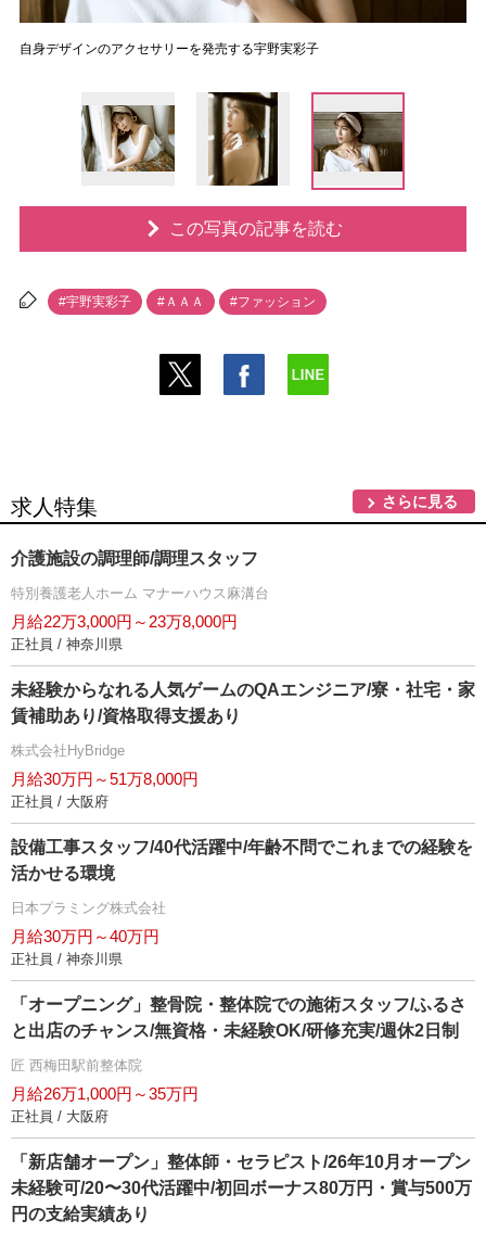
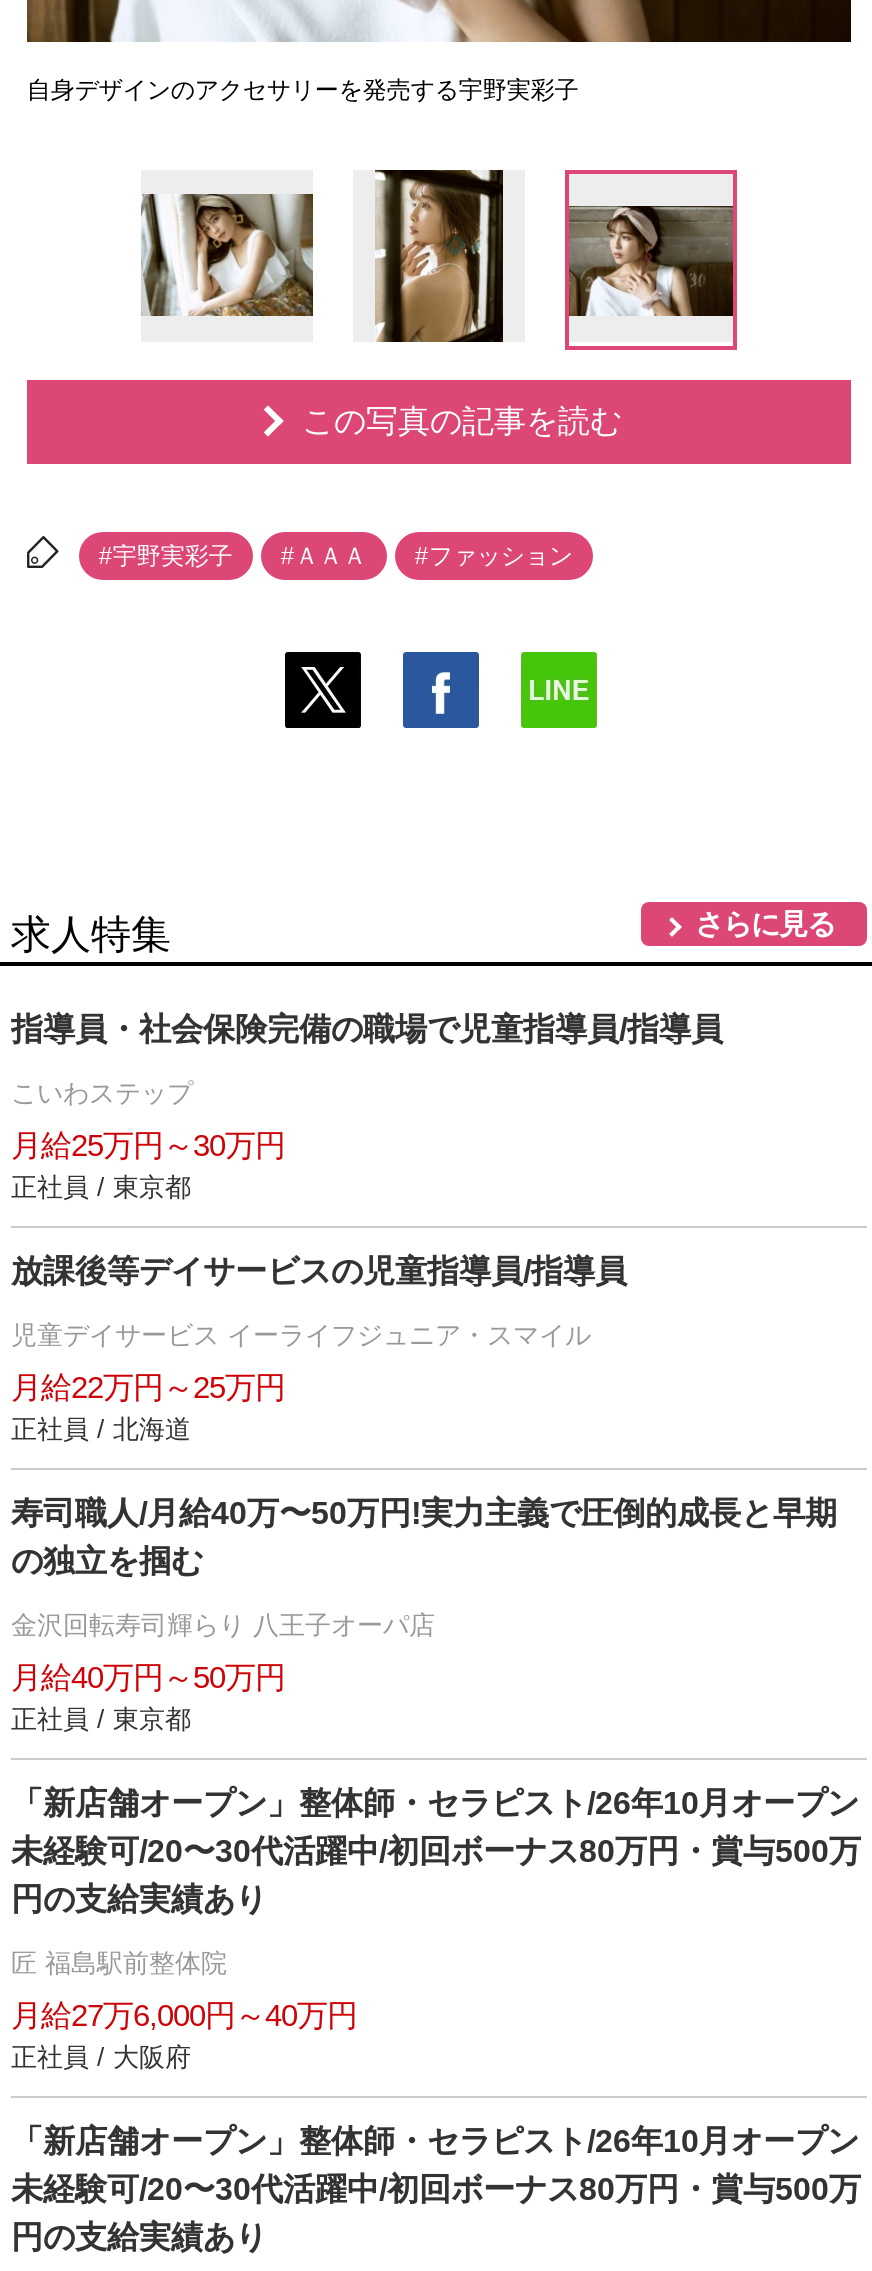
- 介護施設の調理師/調理スタッフ
+ 指導員・社会保険完備の職場で児童指導員/指導員

- 特別養護老人ホーム マナーハウス麻溝台
+ こいわステップ

- 月給22万3,000円～23万8,000円
- 正社員 / 神奈川県
+ 月給25万円～30万円
+ 正社員 / 東京都

- 未経験からなれる人気ゲームのQAエンジニア/寮・社宅・家
- 賃補助あり/資格取得支援あり
+ 放課後等デイサービスの児童指導員/指導員

- 株式会社HyBridge
+ 児童デイサービス イーライフジュニア・スマイル

- 月給30万円～51万8,000円
- 正社員 / 大阪府
+ 月給22万円～25万円
+ 正社員 / 北海道

- 設備工事スタッフ/40代活躍中/年齢不問でこれまでの経験を
- 活かせる環境
+ 寿司職人/月給40万〜50万円!実力主義で圧倒的成長と早期
+ の独立を掴む

- 日本プラミング株式会社
+ 金沢回転寿司輝らり 八王子オーパ店

- 月給30万円～40万円
- 正社員 / 神奈川県
+ 月給40万円～50万円
+ 正社員 / 東京都

- 「オープニング」整骨院・整体院での施術スタッフ/ふるさ
- と出店のチャンス/無資格・未経験OK/研修充実/週休2日制
+ 「新店舗オープン」整体師・セラピスト/26年10月オープン
+ 未経験可/20〜30代活躍中/初回ボーナス80万円・賞与500万
+ 円の支給実績あり

- 匠 西梅田駅前整体院
+ 匠 福島駅前整体院

- 月給26万1,000円～35万円
+ 月給27万6,000円～40万円
